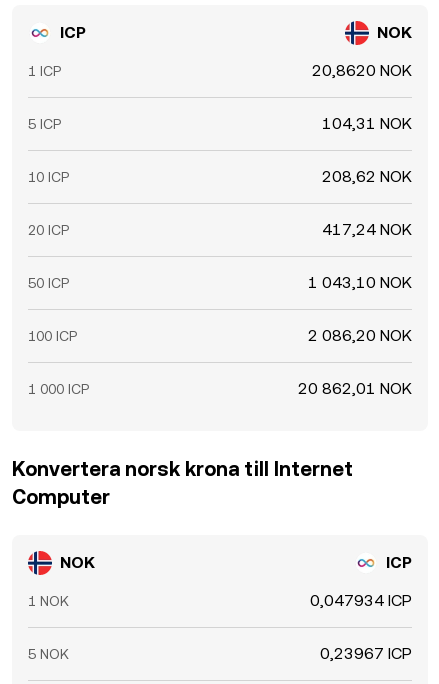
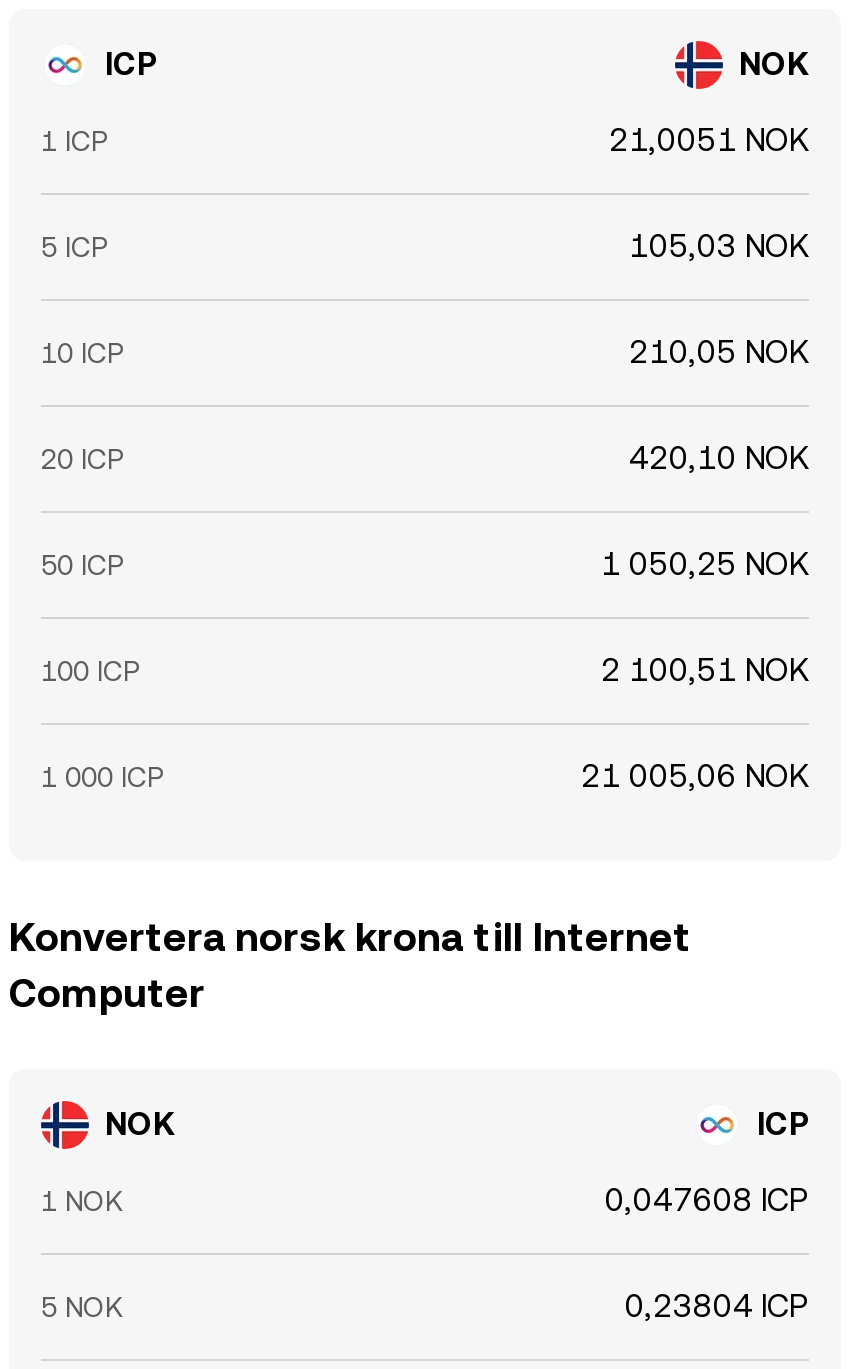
- 20,8620 NOK
+ 21,0051 NOK

- 104,31 NOK
+ 105,03 NOK

- 208,62 NOK
+ 210,05 NOK

- 417,24 NOK
+ 420,10 NOK

- 1 043,10 NOK
+ 1 050,25 NOK

- 2 086,20 NOK
+ 2 100,51 NOK

- 20 862,01 NOK
+ 21 005,06 NOK

- 0,047934 ICP
+ 0,047608 ICP

- 0,23967 ICP
+ 0,23804 ICP
